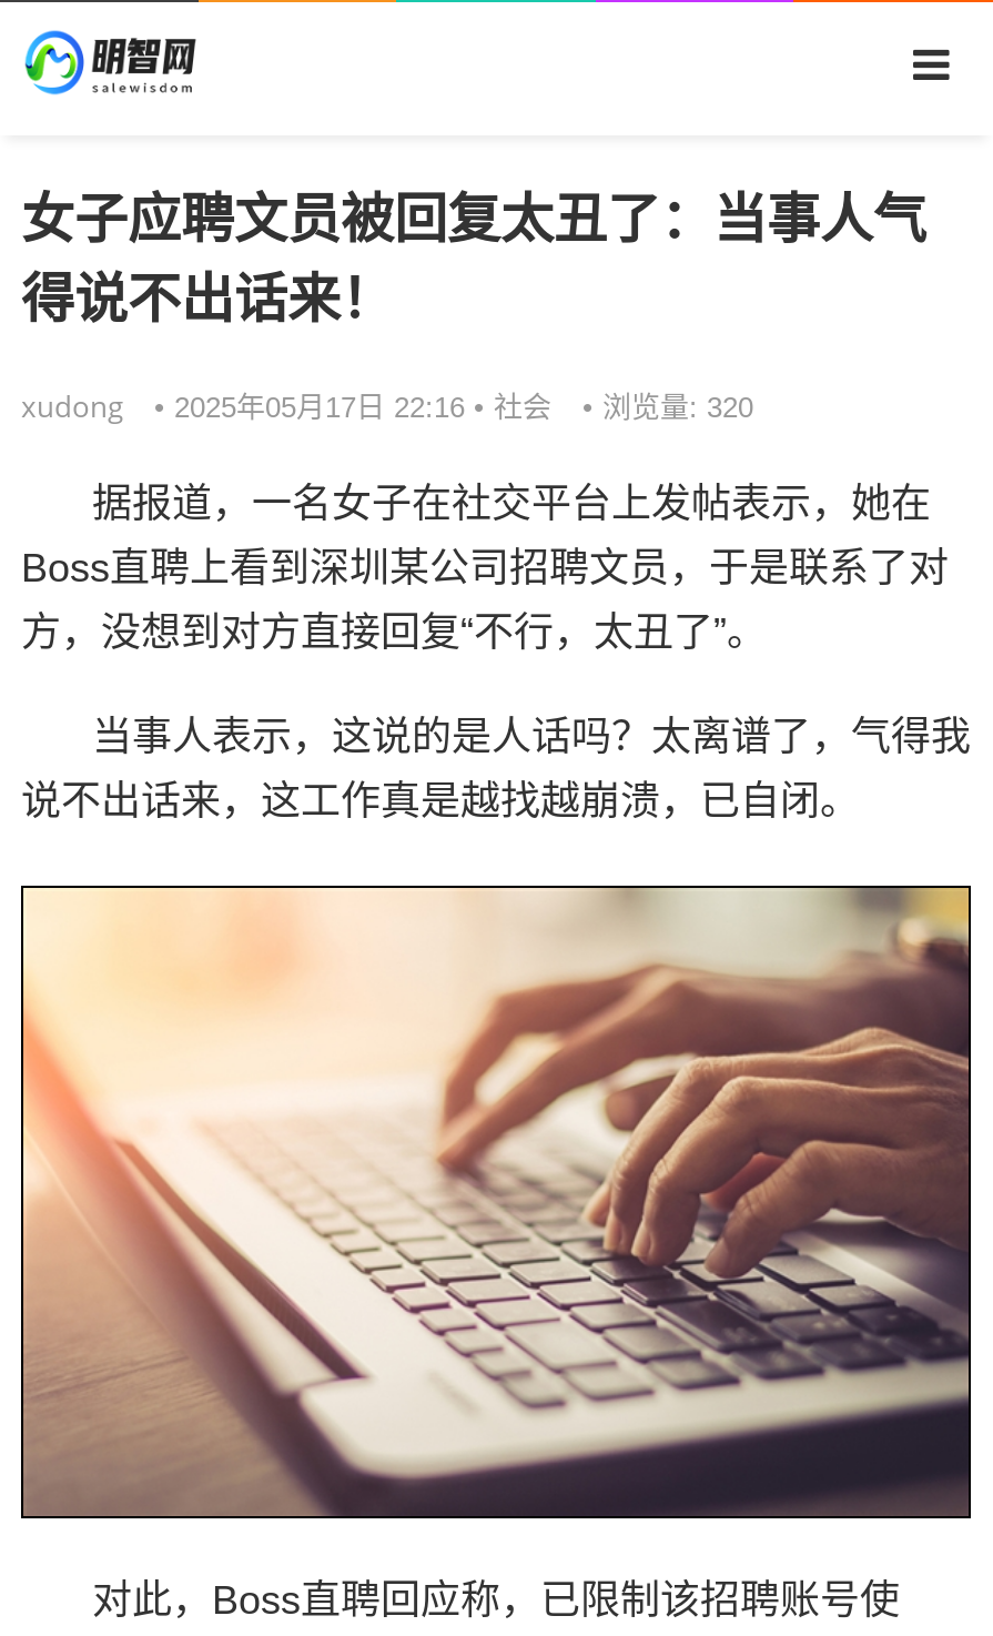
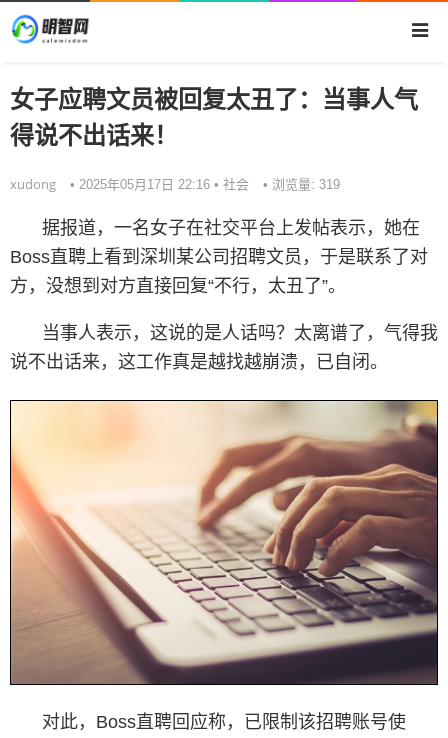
- xudong • 2025年05月17日 22:16 •社会 • 浏览量: 320
+ xudong • 2025年05月17日 22:16 •社会 • 浏览量: 319
